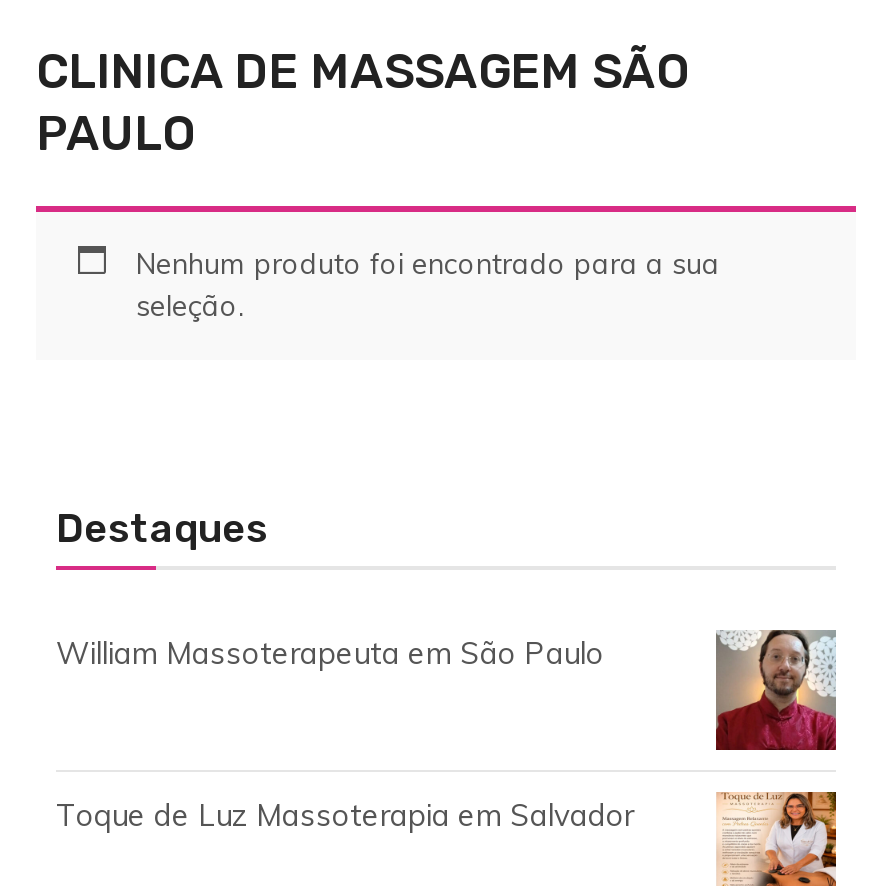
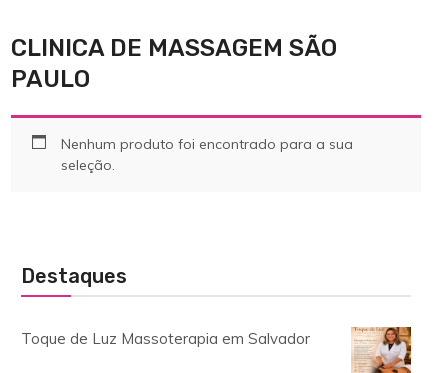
- William Massoterapeuta em São Paulo

- [image]
